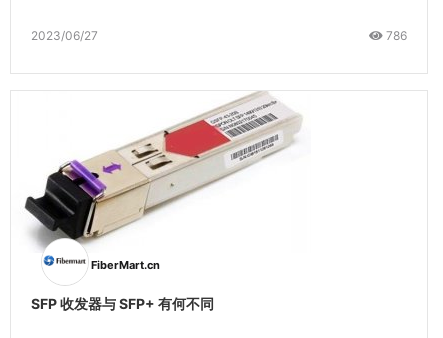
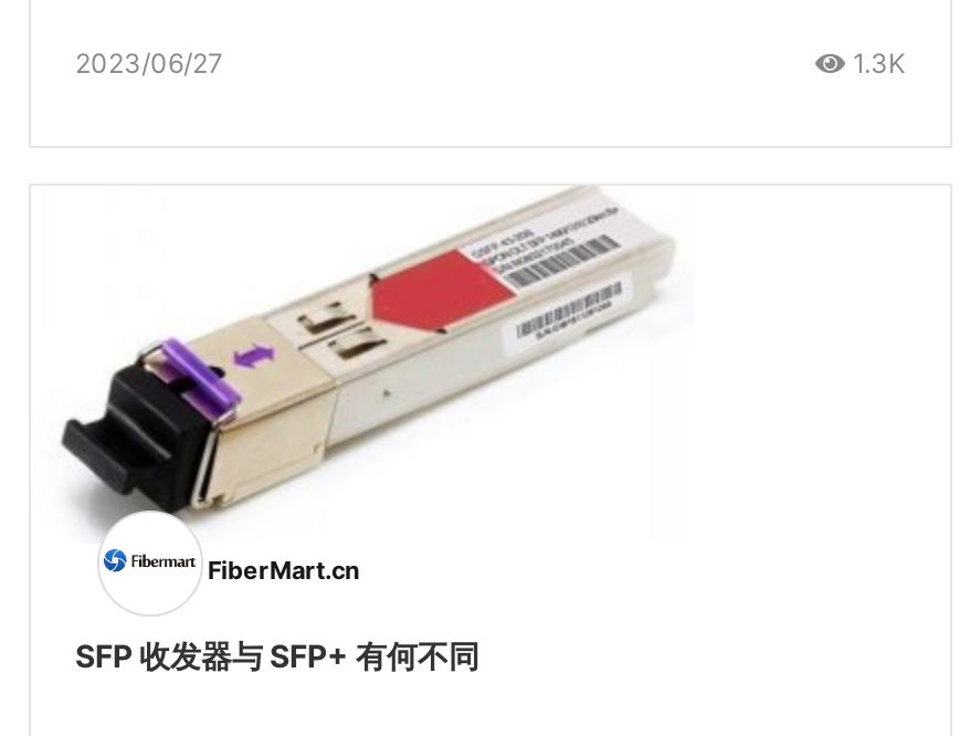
- 786
+ 1.3K
